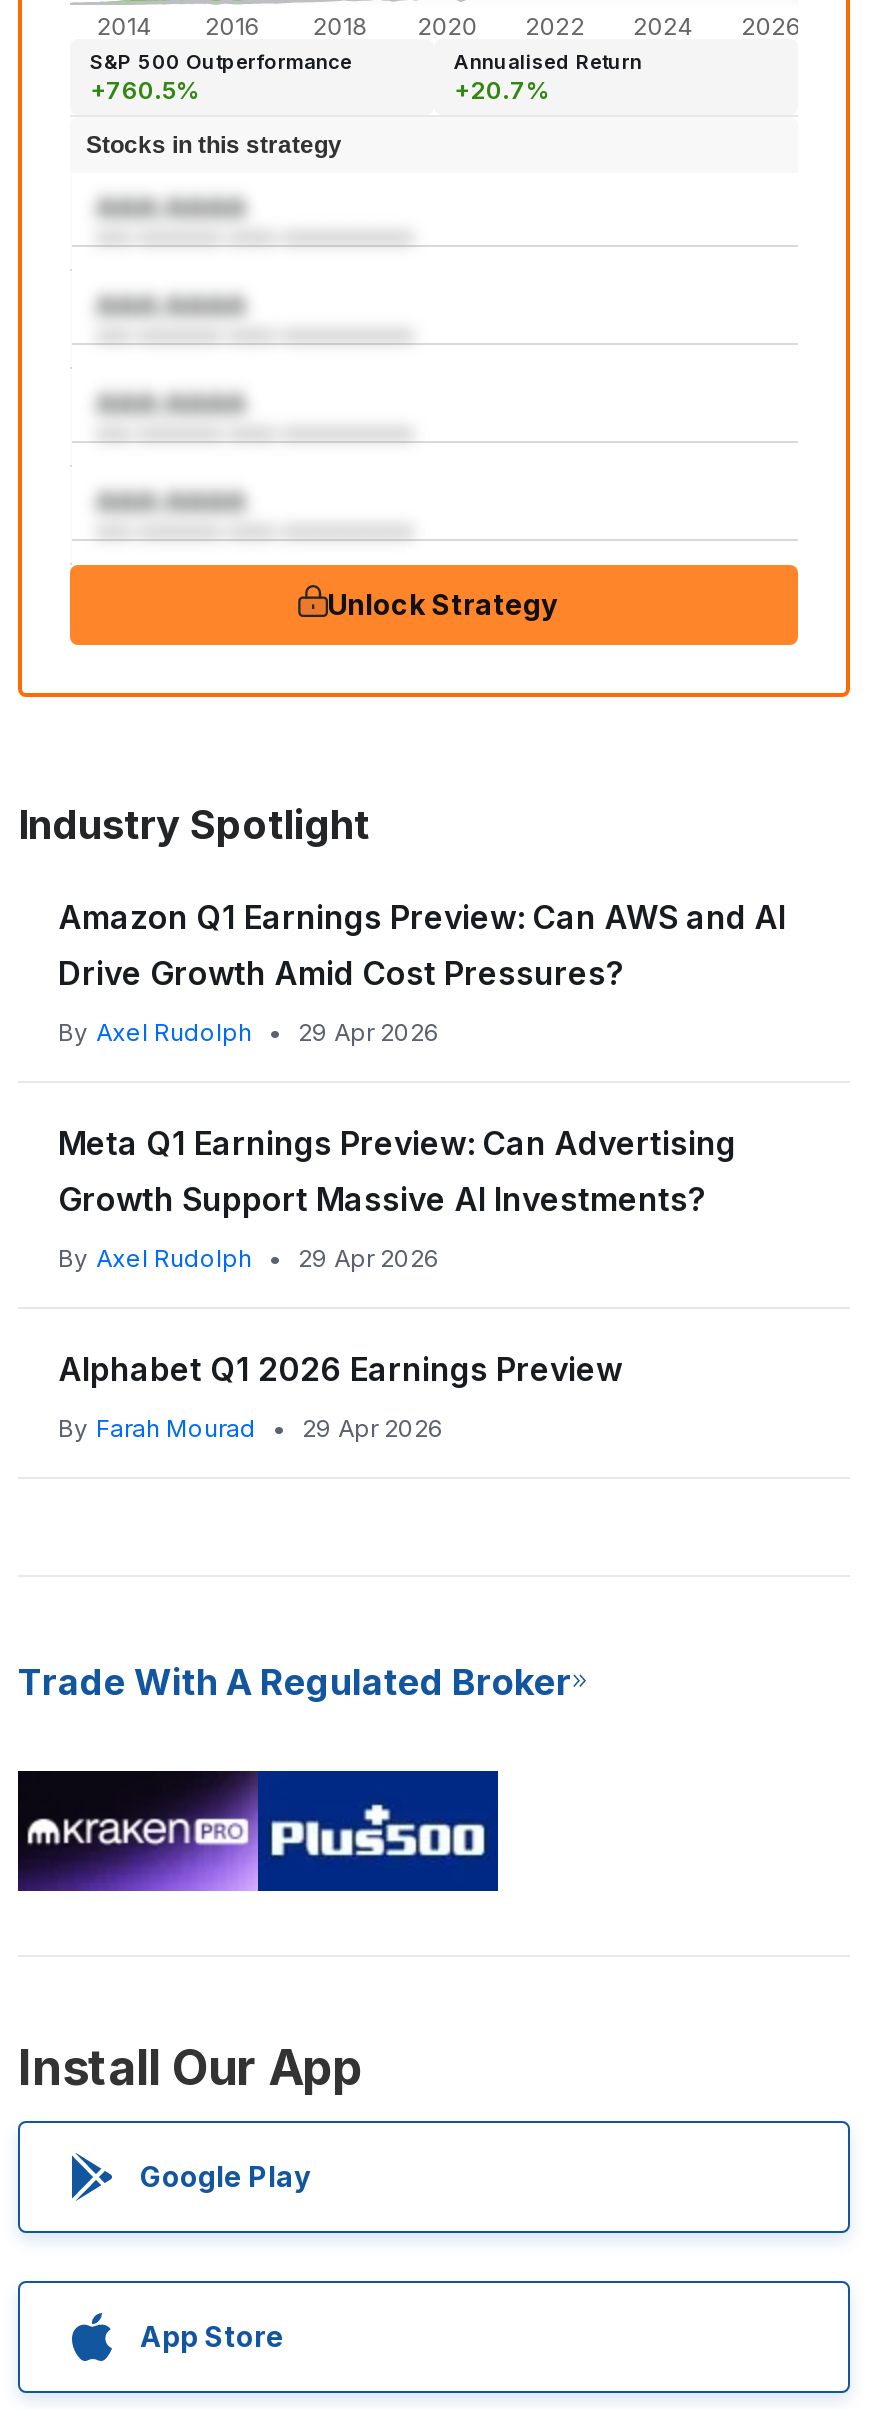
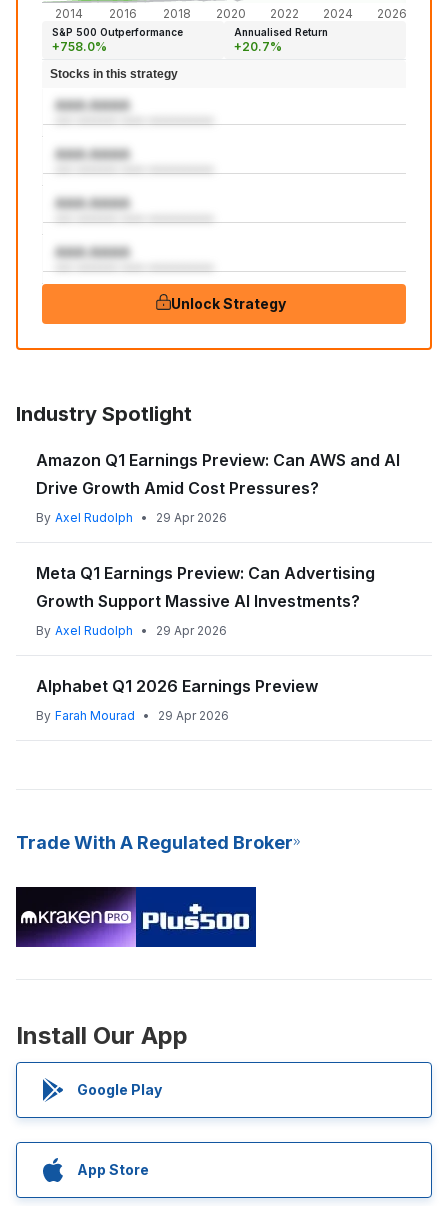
- +760.5%
+ +758.0%
